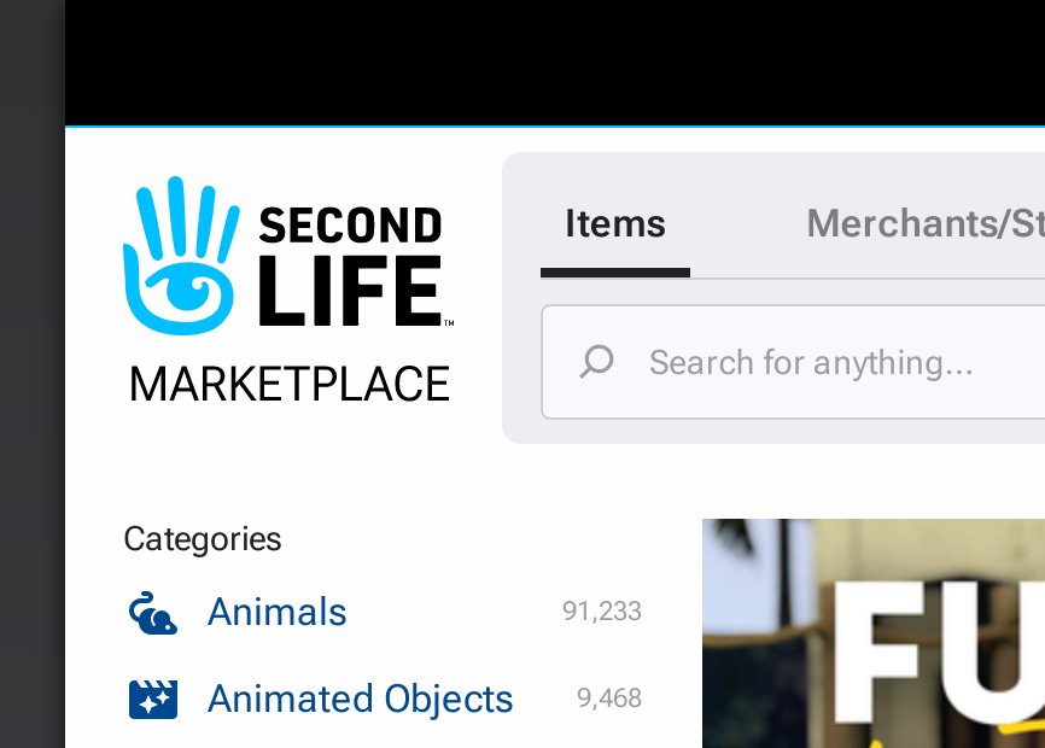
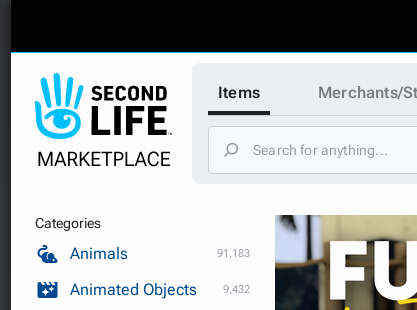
- 91,233
+ 91,183

- Animated Objects 9,468
+ Animated Objects 9,432
